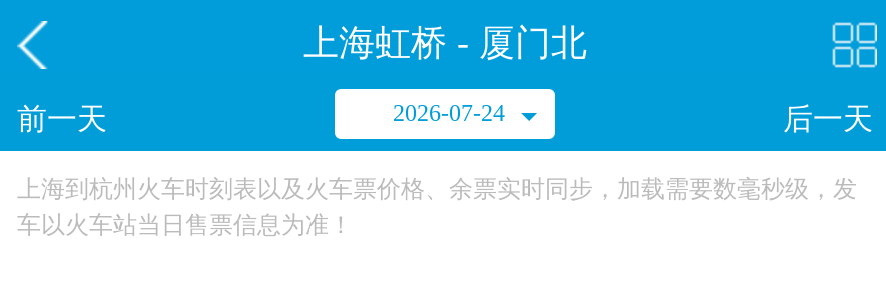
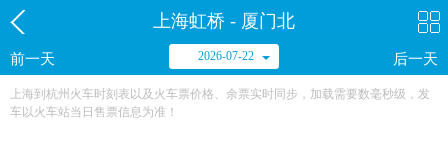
- 2026-07-24
+ 2026-07-22
